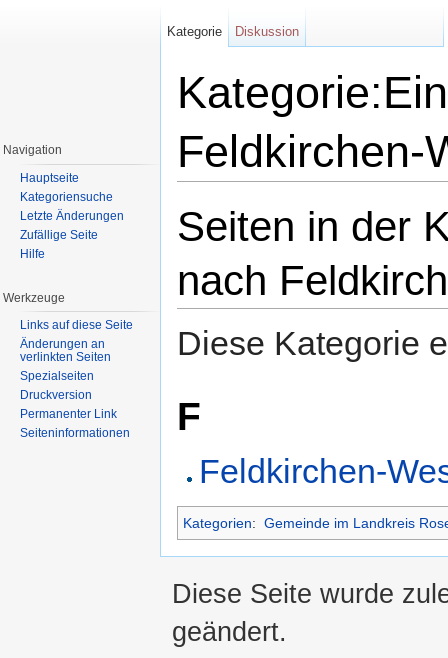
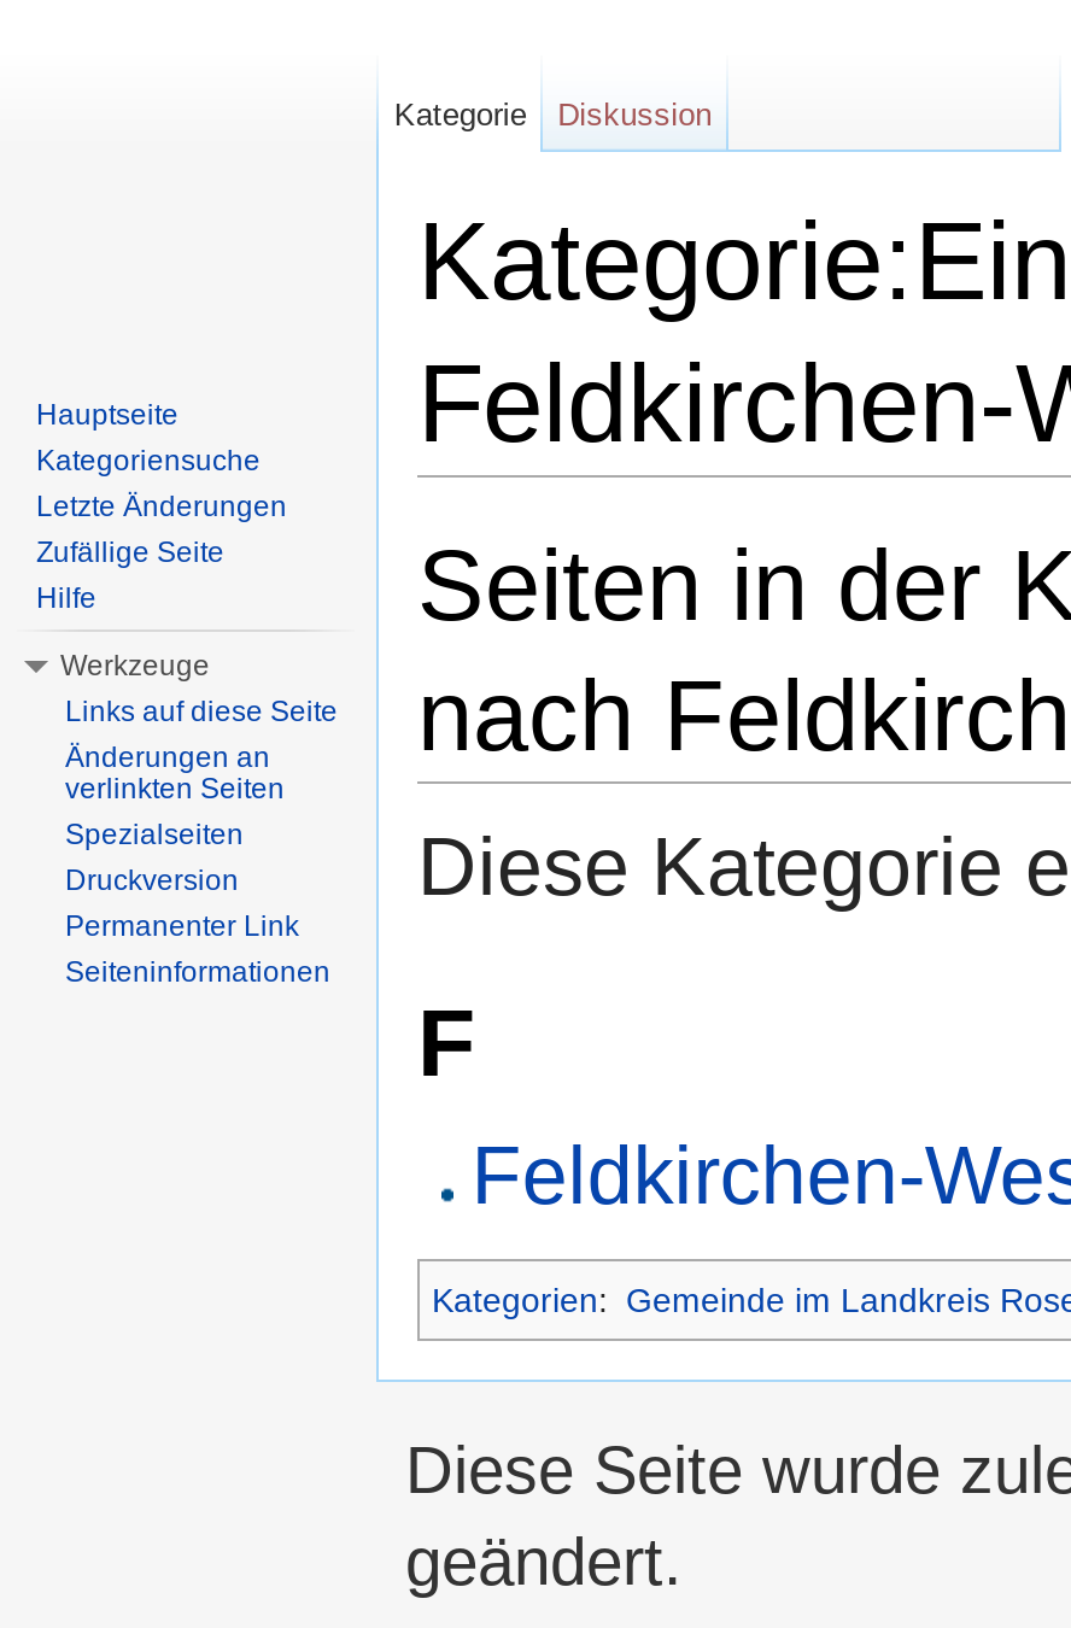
- Navigation

moved up: Hauptseite | Kategoriensuche | Letzte Änderungen | Zufällige Seite | Hilfe

moved up: Werkzeuge

moved up: Links auf diese Seite | Änderungen an | verlinkten Seiten | Spezialseiten | Druckversion | Permanenter Link | Seiteninformationen
